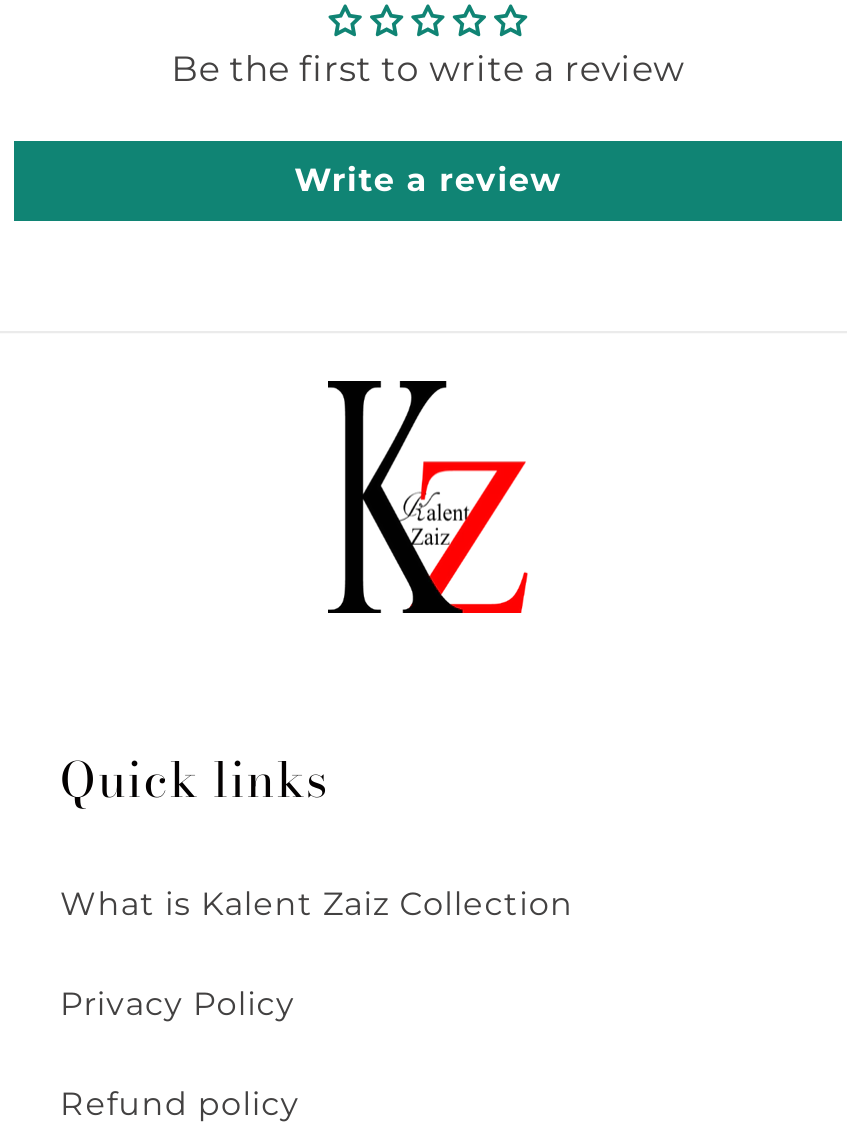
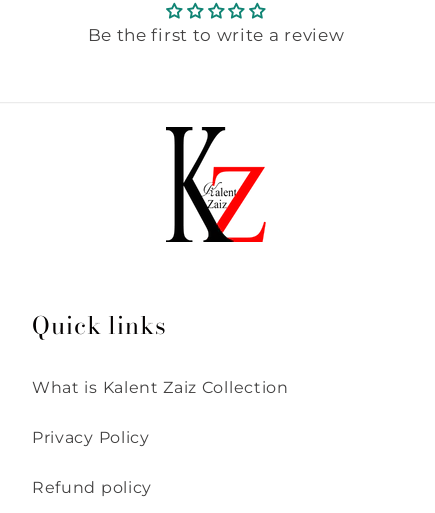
- Write a review
